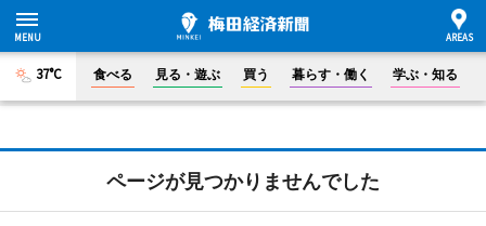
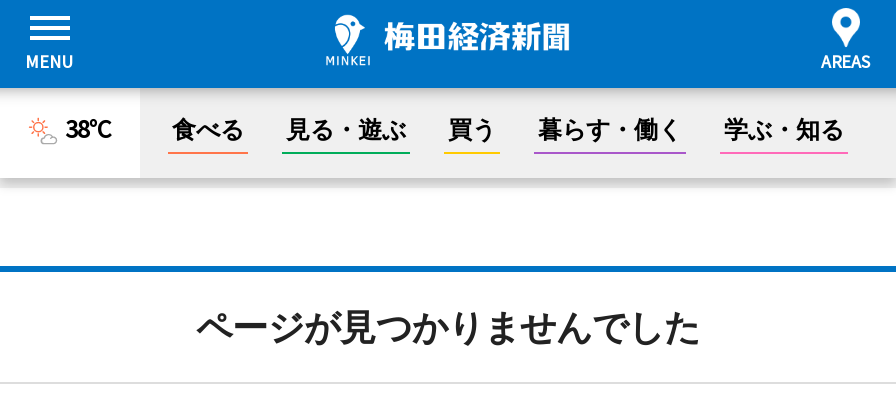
- 37°C 食べる 見る・遊ぶ 買う 暮らす・働く 学ぶ・知る
+ 38°C 食べる 見る・遊ぶ 買う 暮らす・働く 学ぶ・知る
